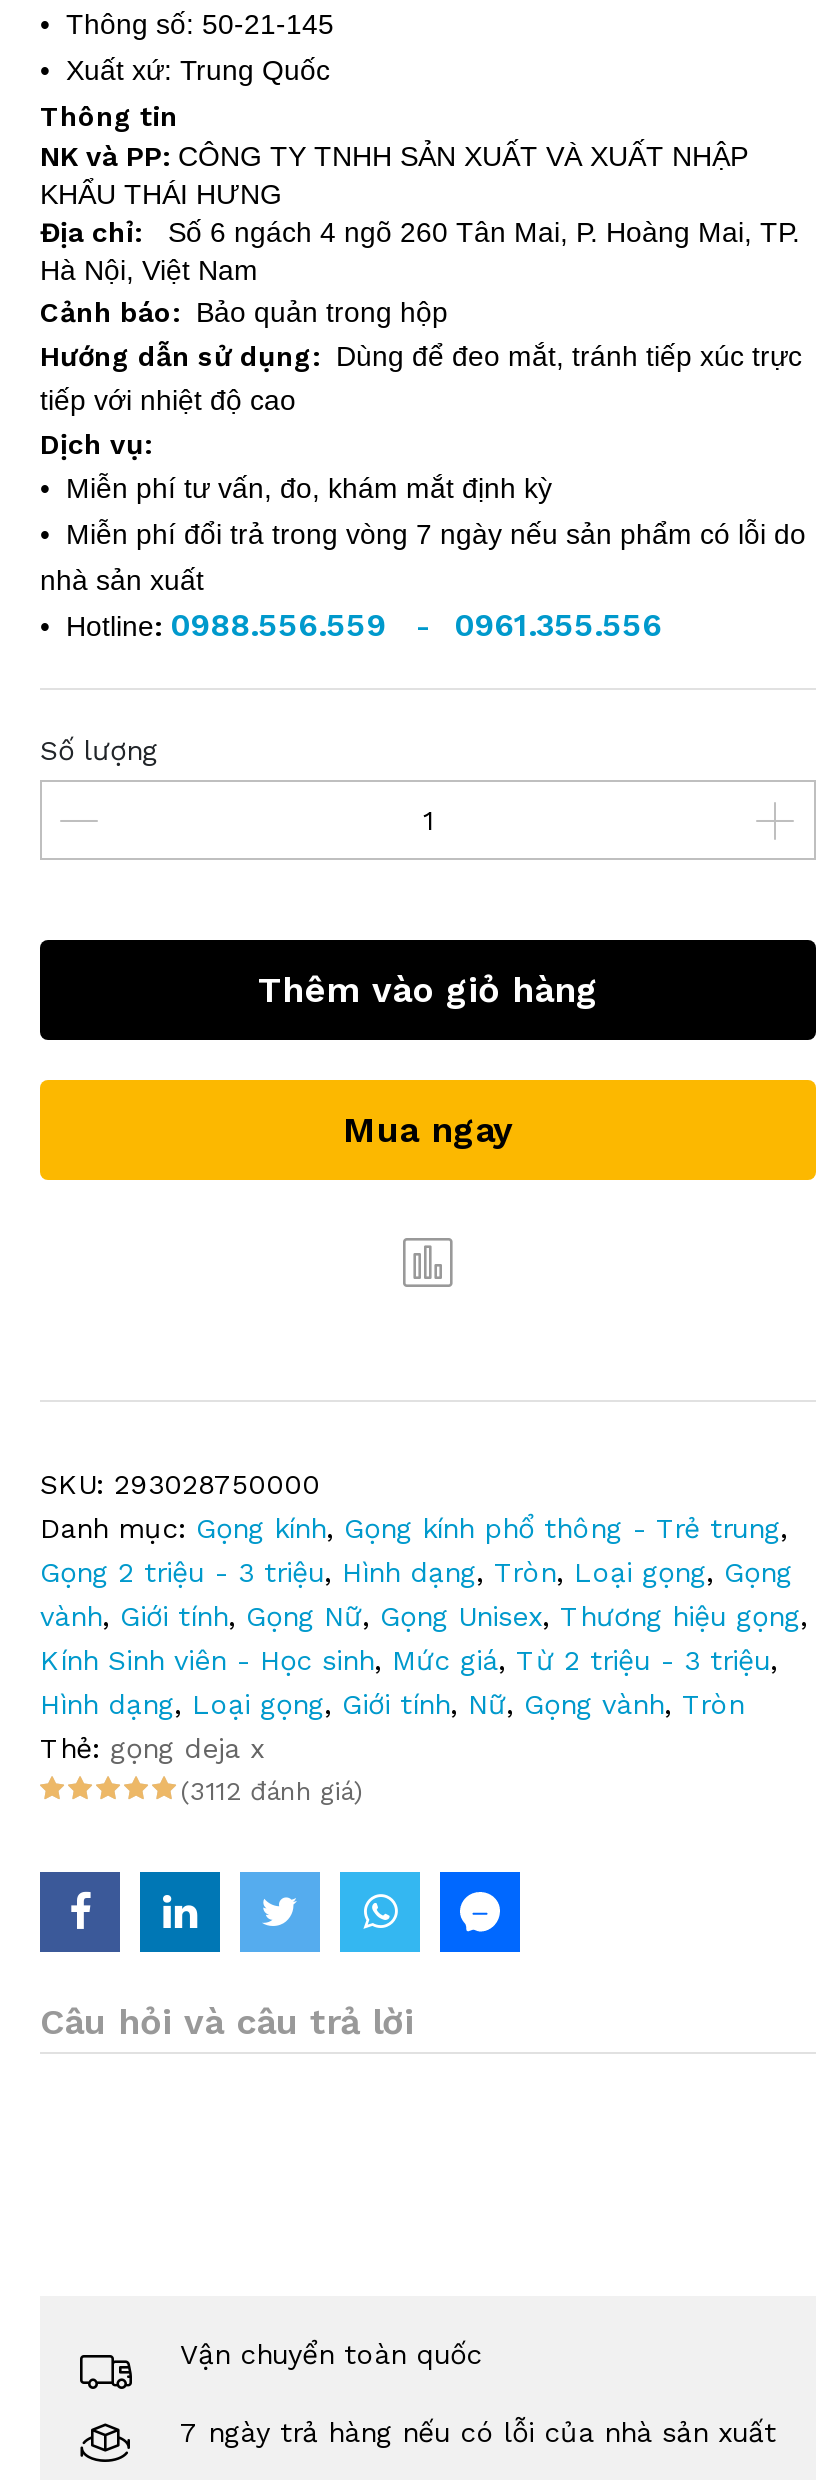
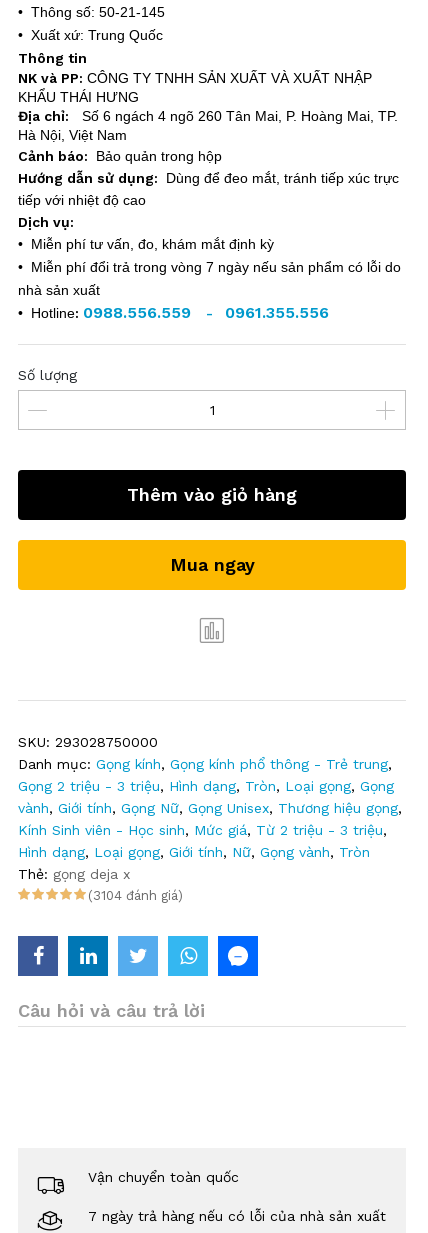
- (3112 đánh giá)
+ (3104 đánh giá)
